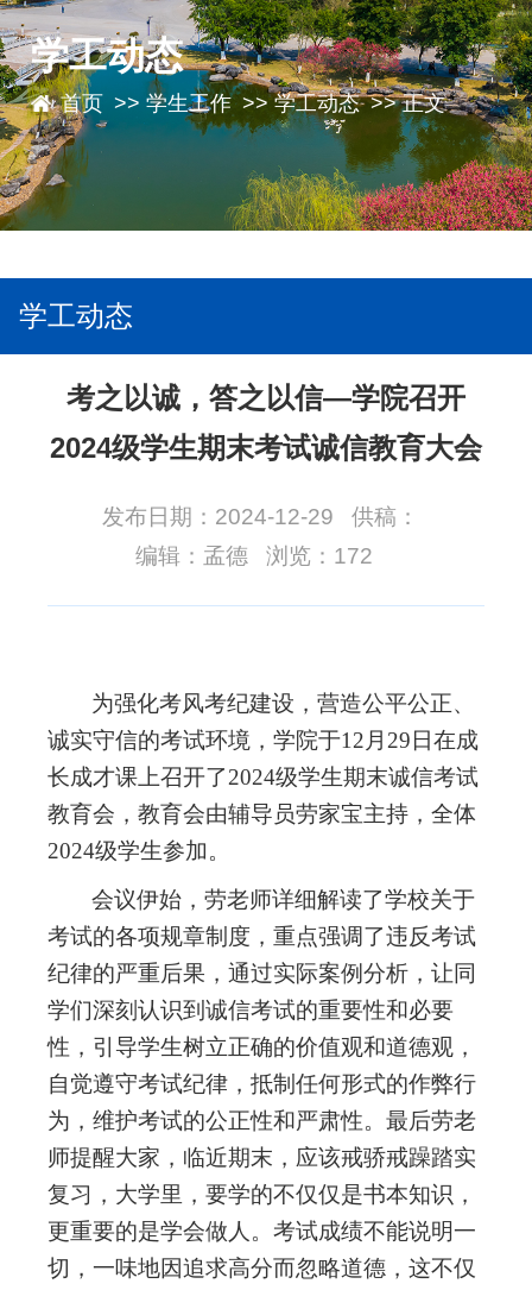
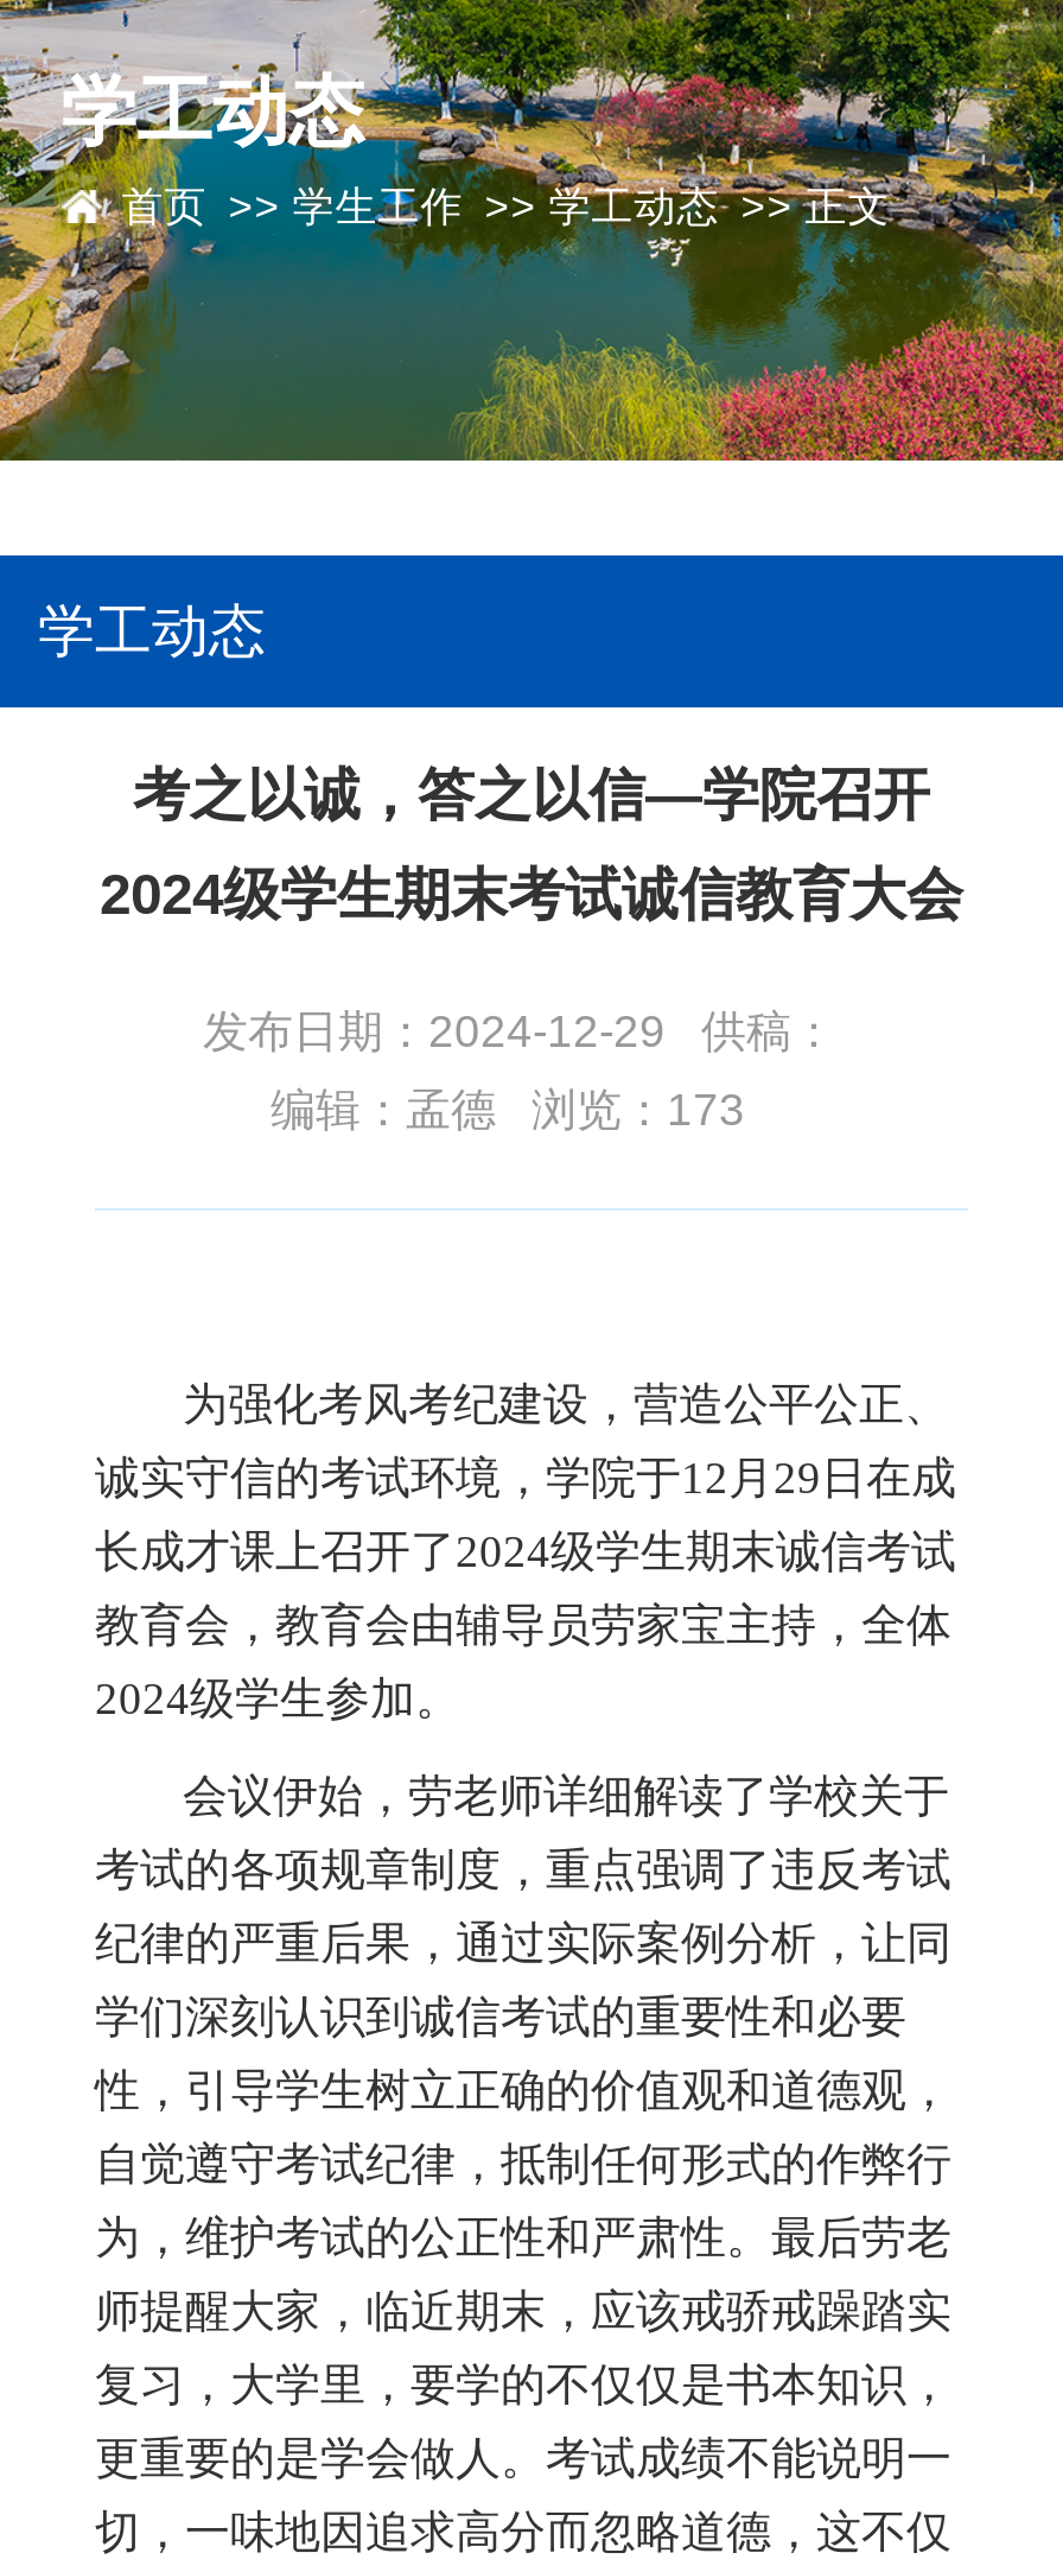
- 编辑：孟德 浏览：172
+ 编辑：孟德 浏览：173
